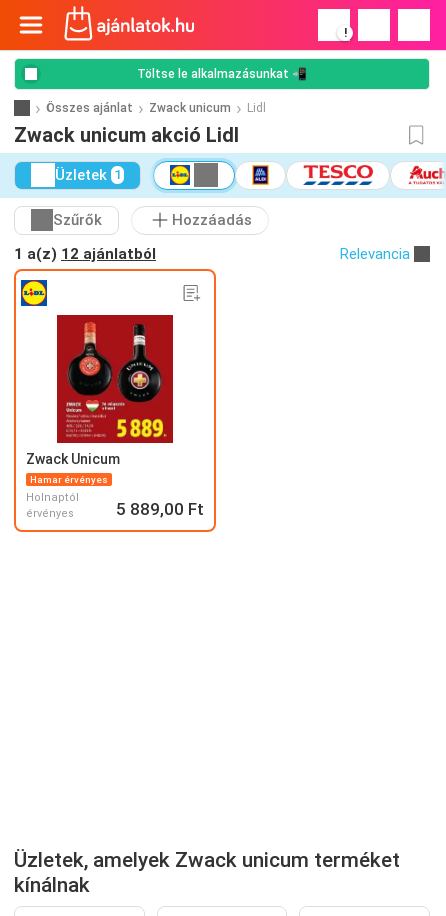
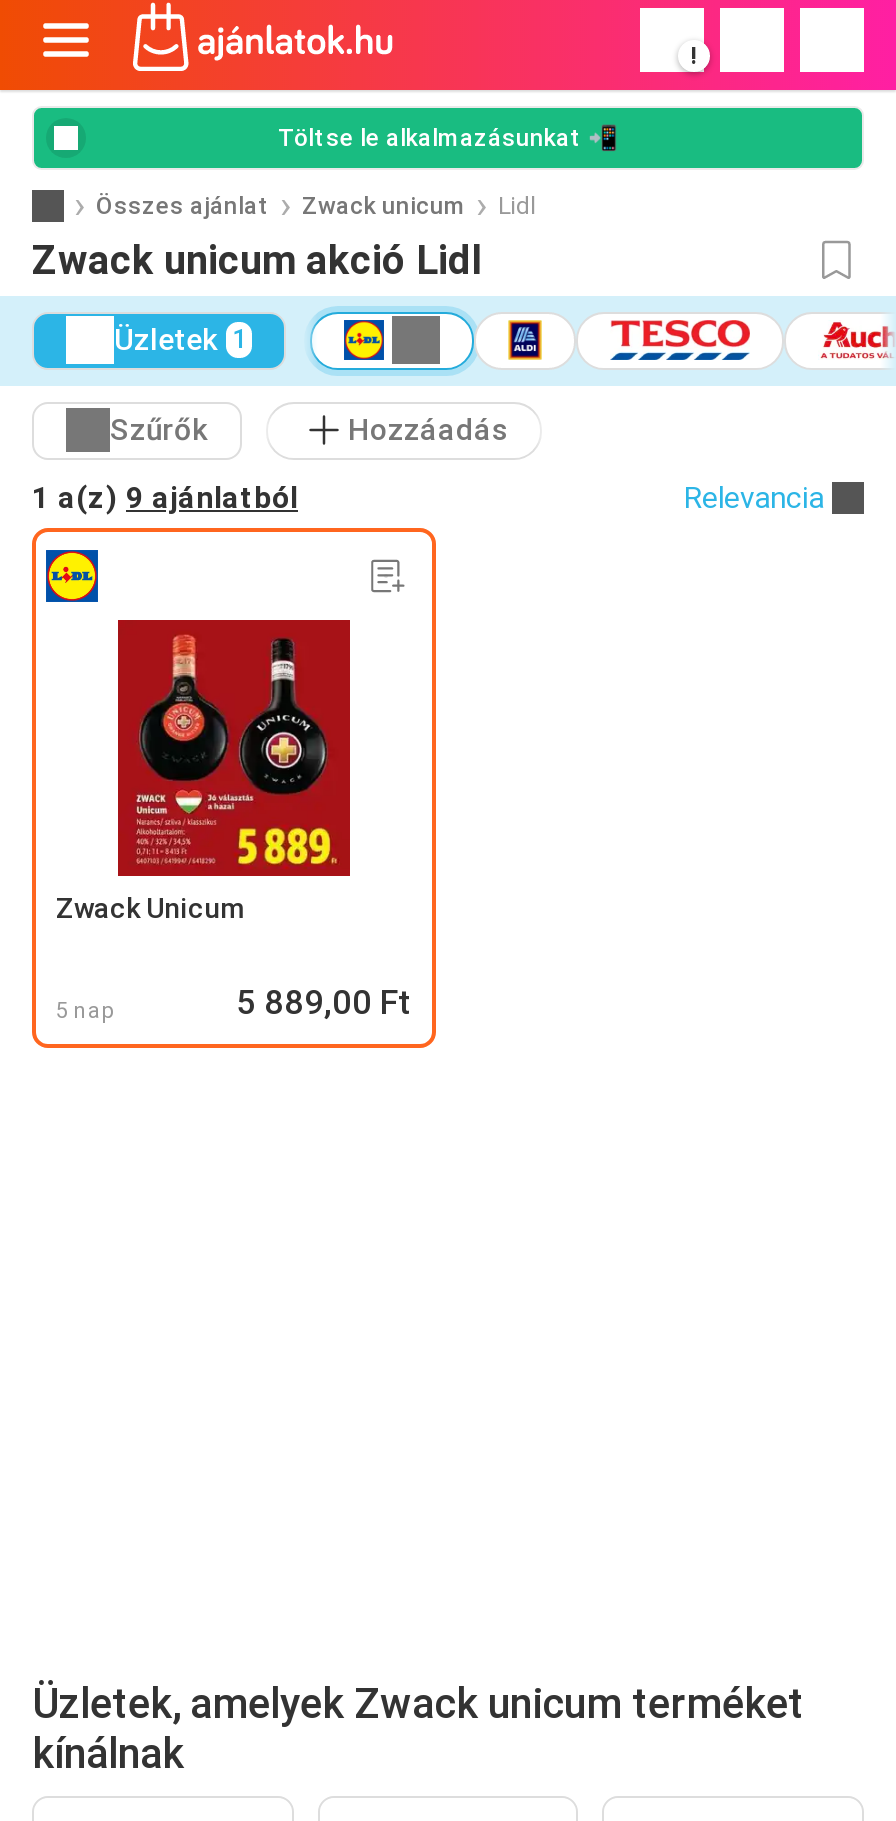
- 1 a(z) 12 ajánlatból
+ 1 a(z) 9 ajánlatból

- Hamar érvényes
- Holnaptól
- érvényes
+ 5 nap
